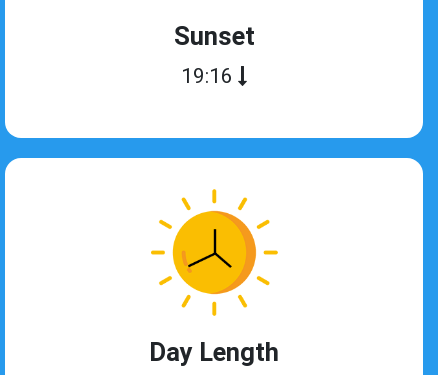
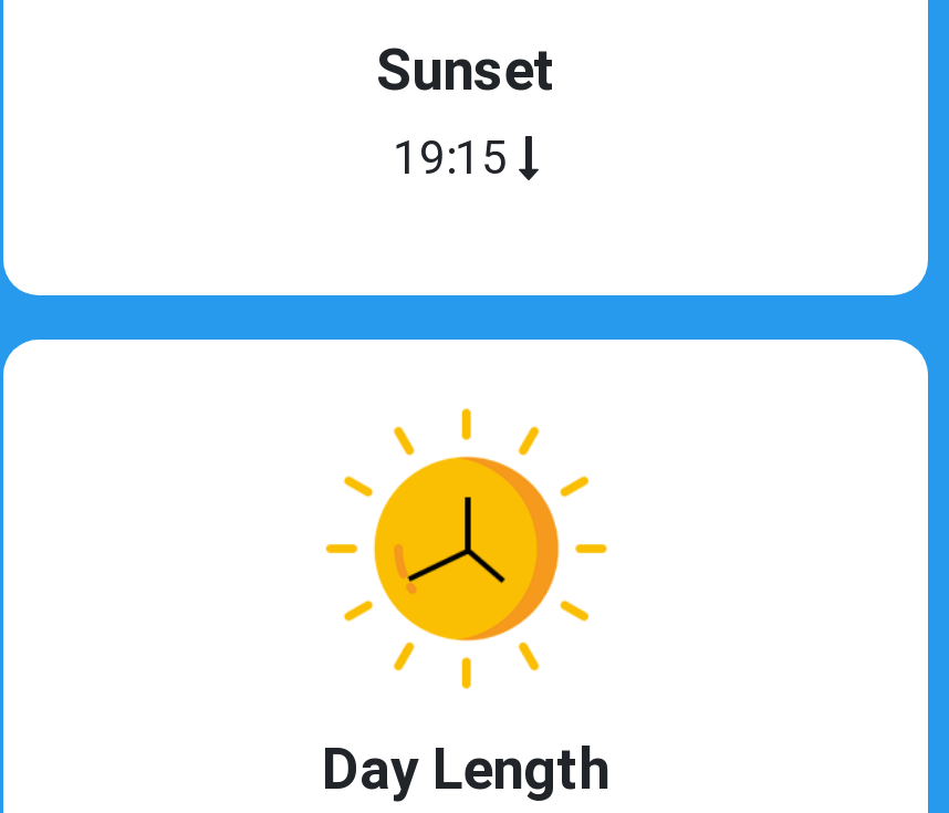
- 19:16
+ 19:15
